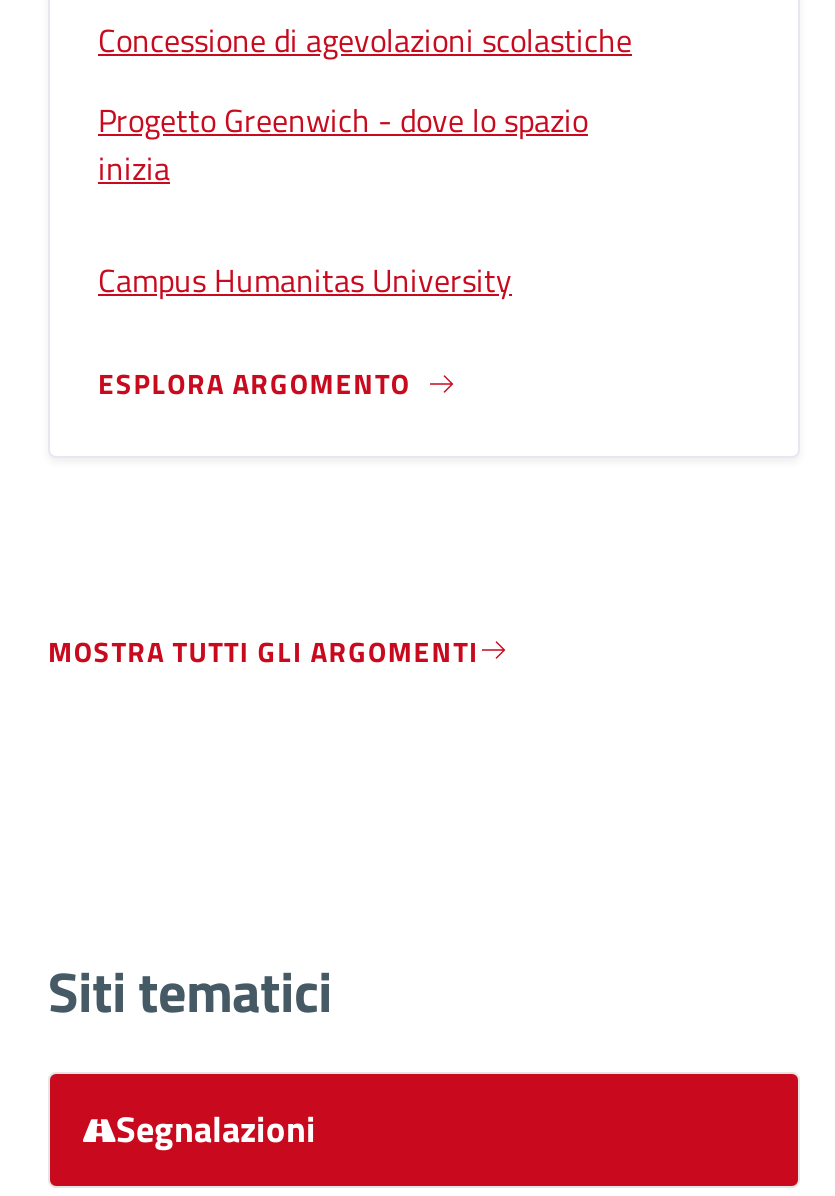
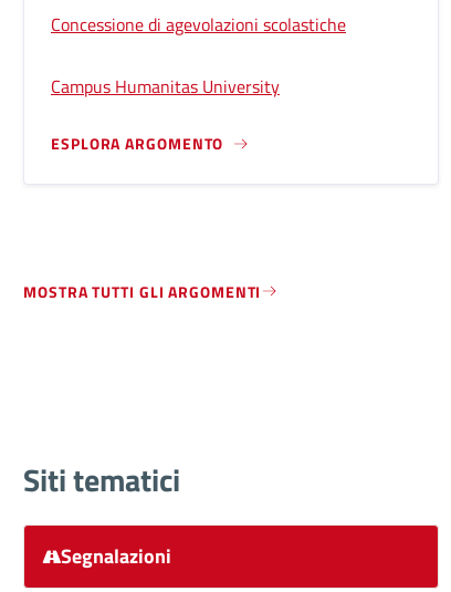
- Progetto Greenwich - dove lo spazio
- inizia
